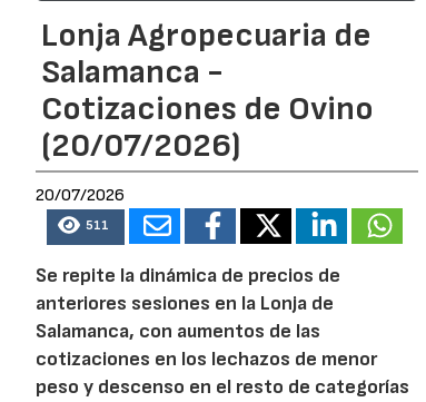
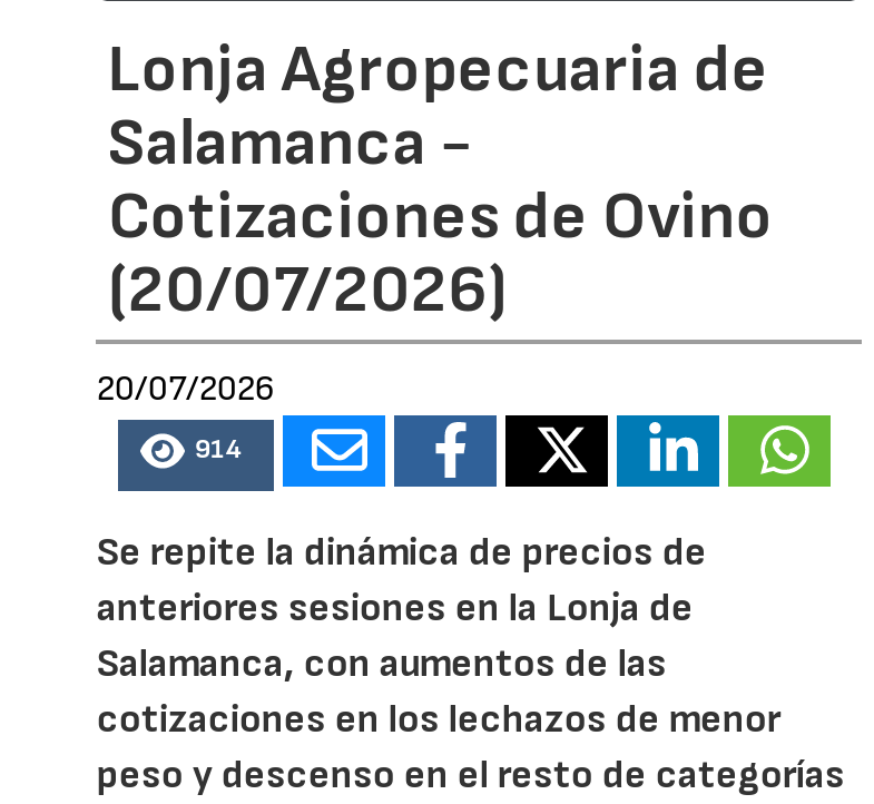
- 511
+ 914
